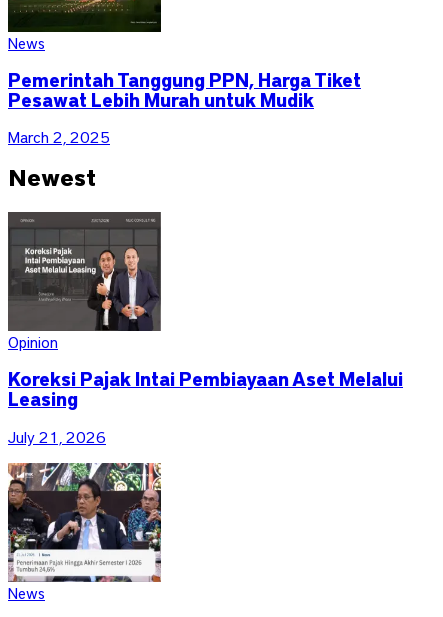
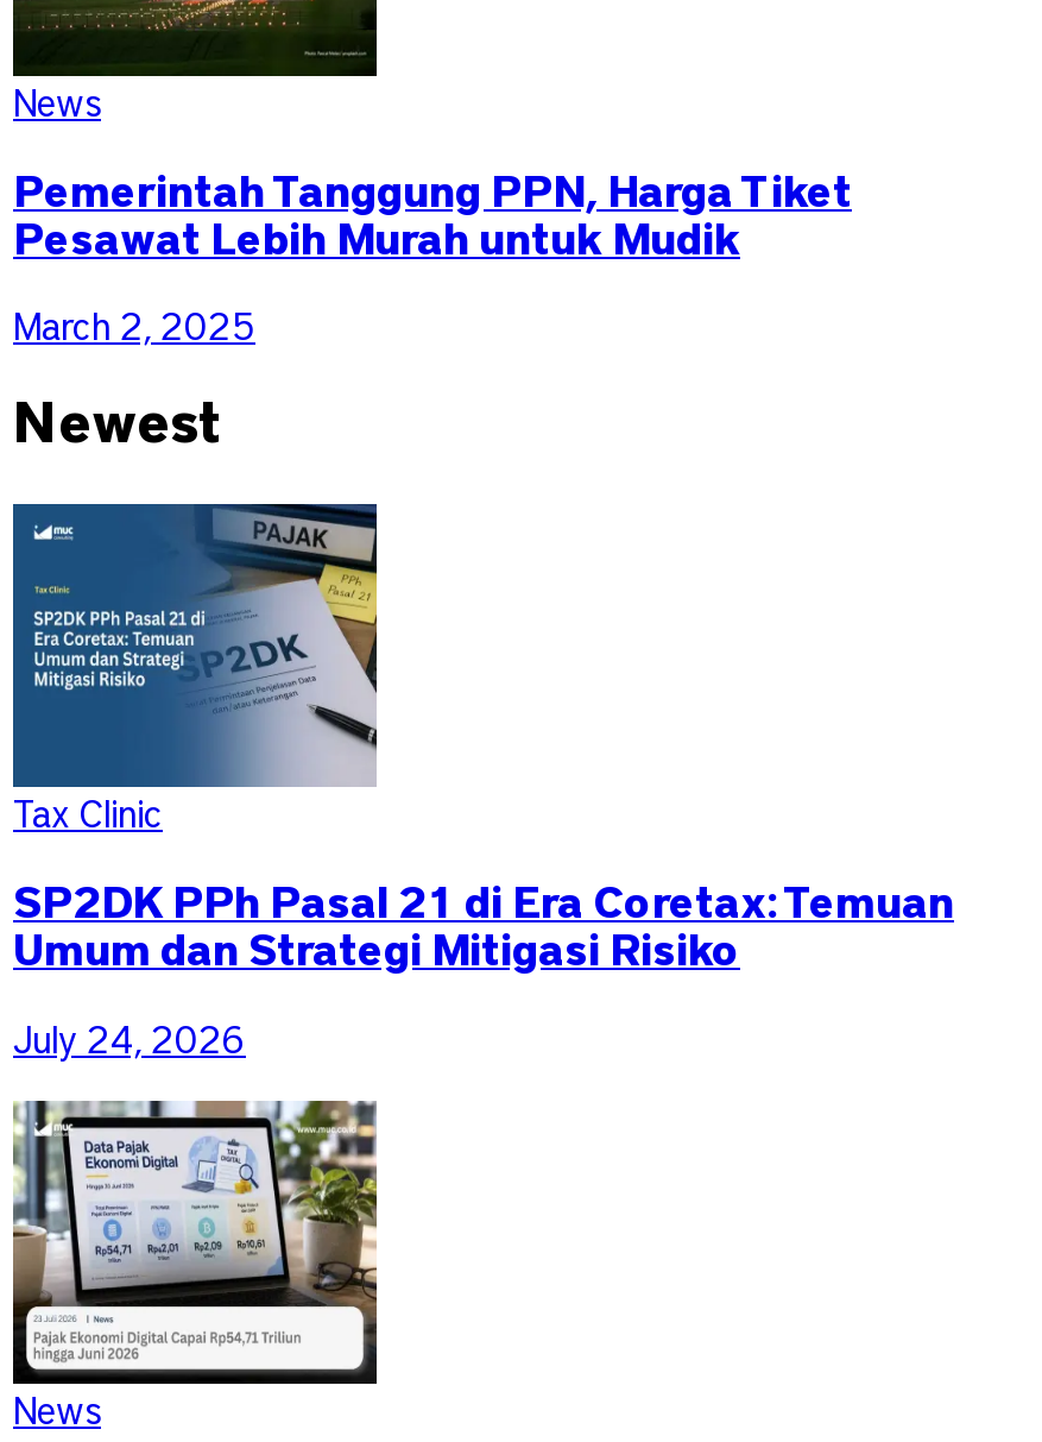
- [image]
- Opinion
+ [image]
+ Tax Clinic

- Koreksi Pajak Intai Pembiayaan Aset Melalui
- Leasing
+ SP2DK PPh Pasal 21 di Era Coretax: Temuan
+ Umum dan Strategi Mitigasi Risiko

- July 21, 2026
+ July 24, 2026

- [image]
+ [image]
